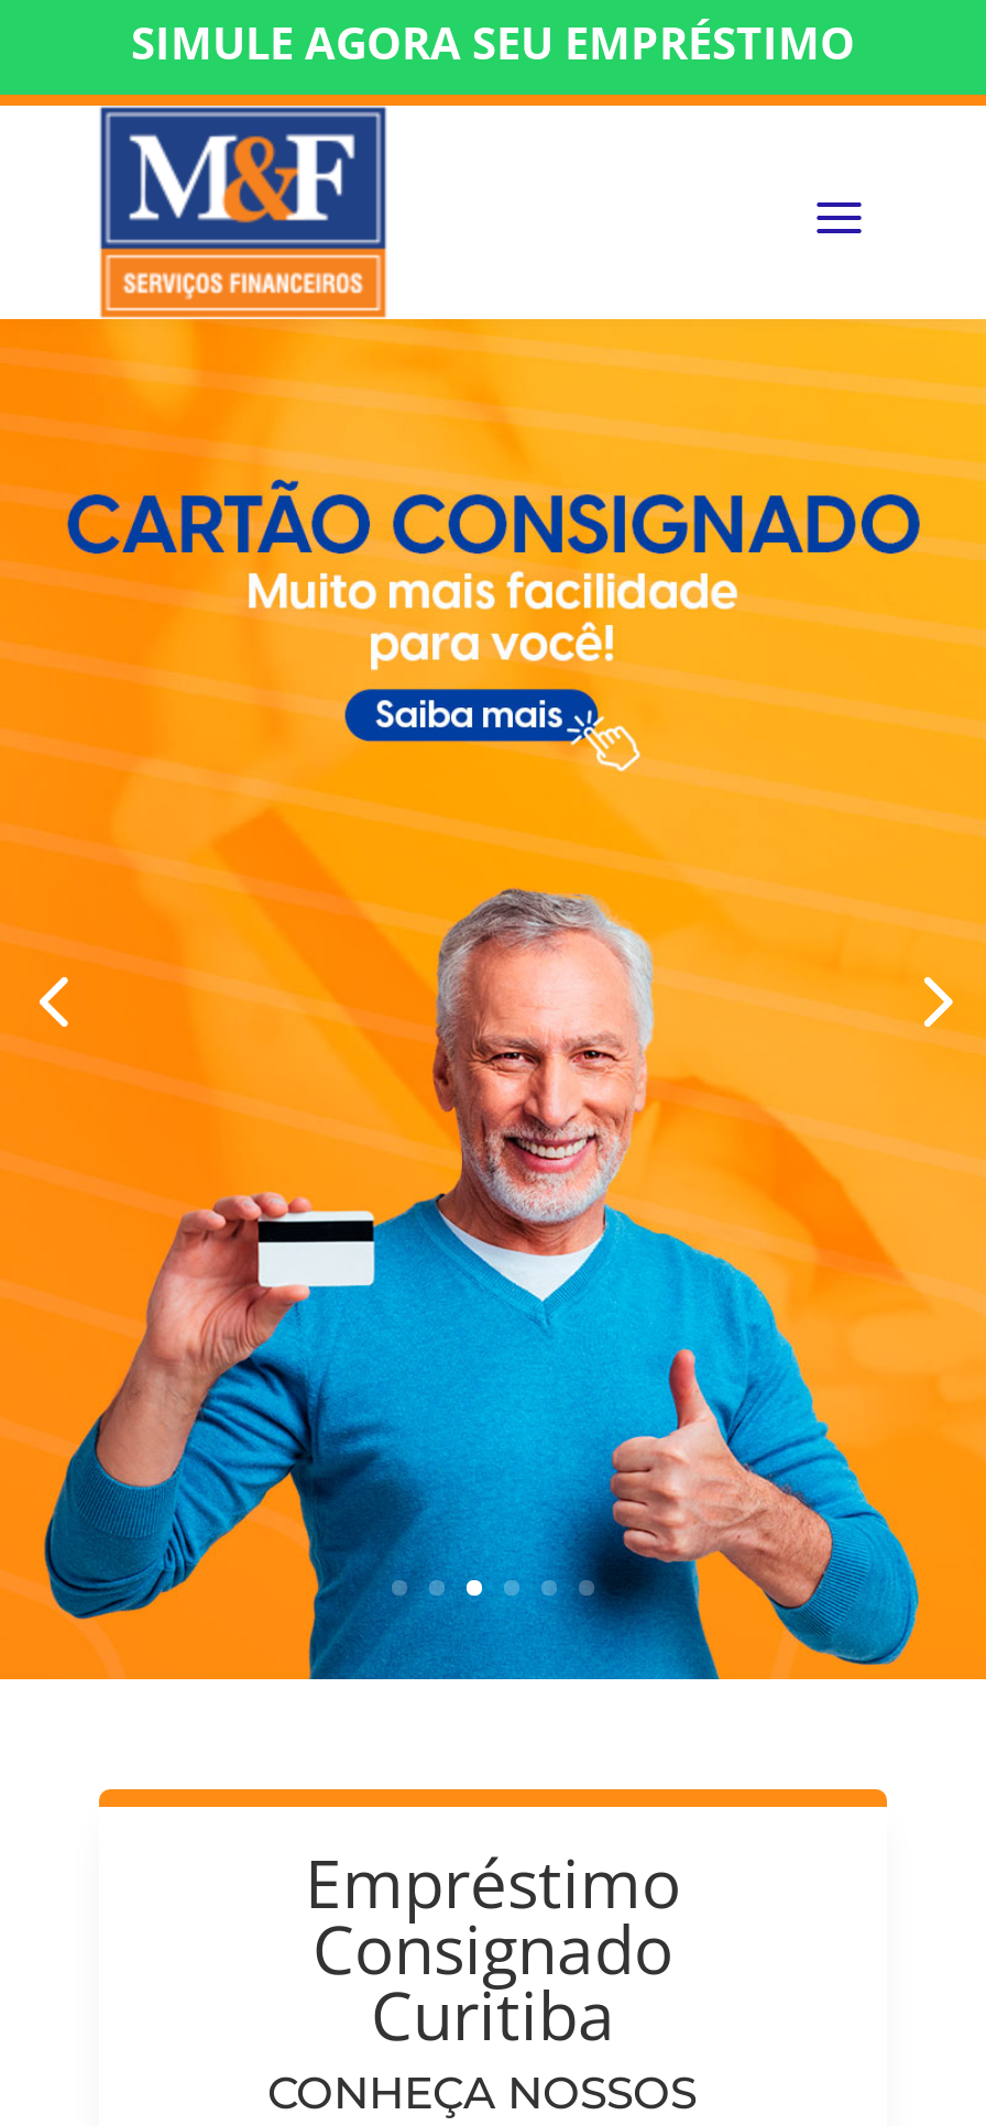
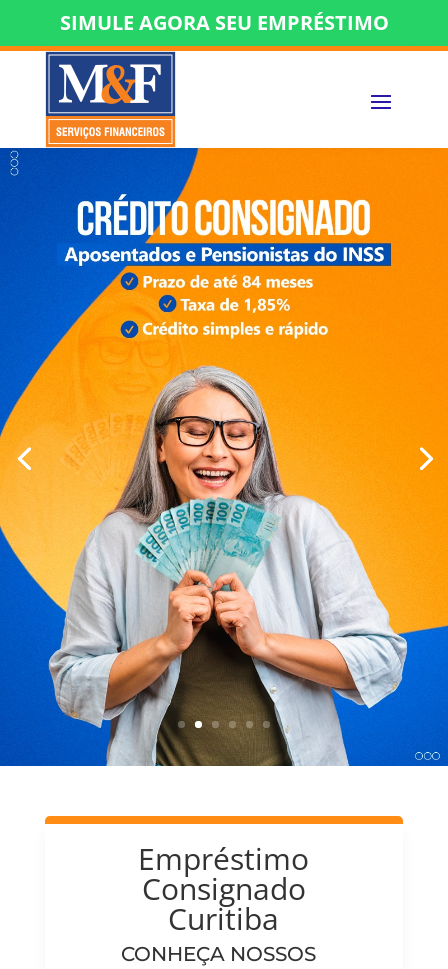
- [image]
+ [image]
